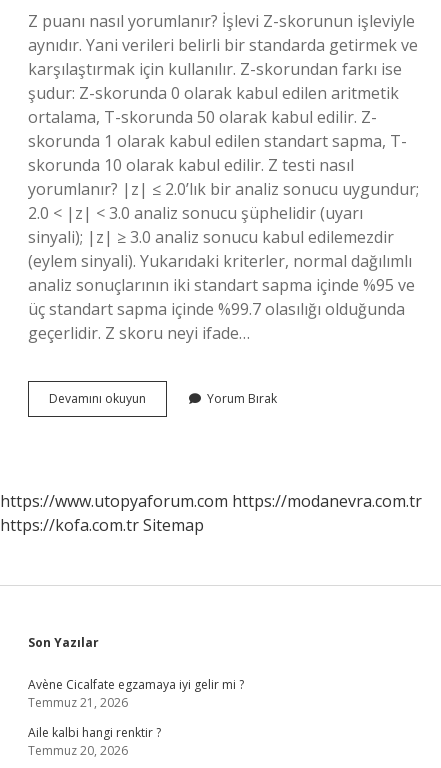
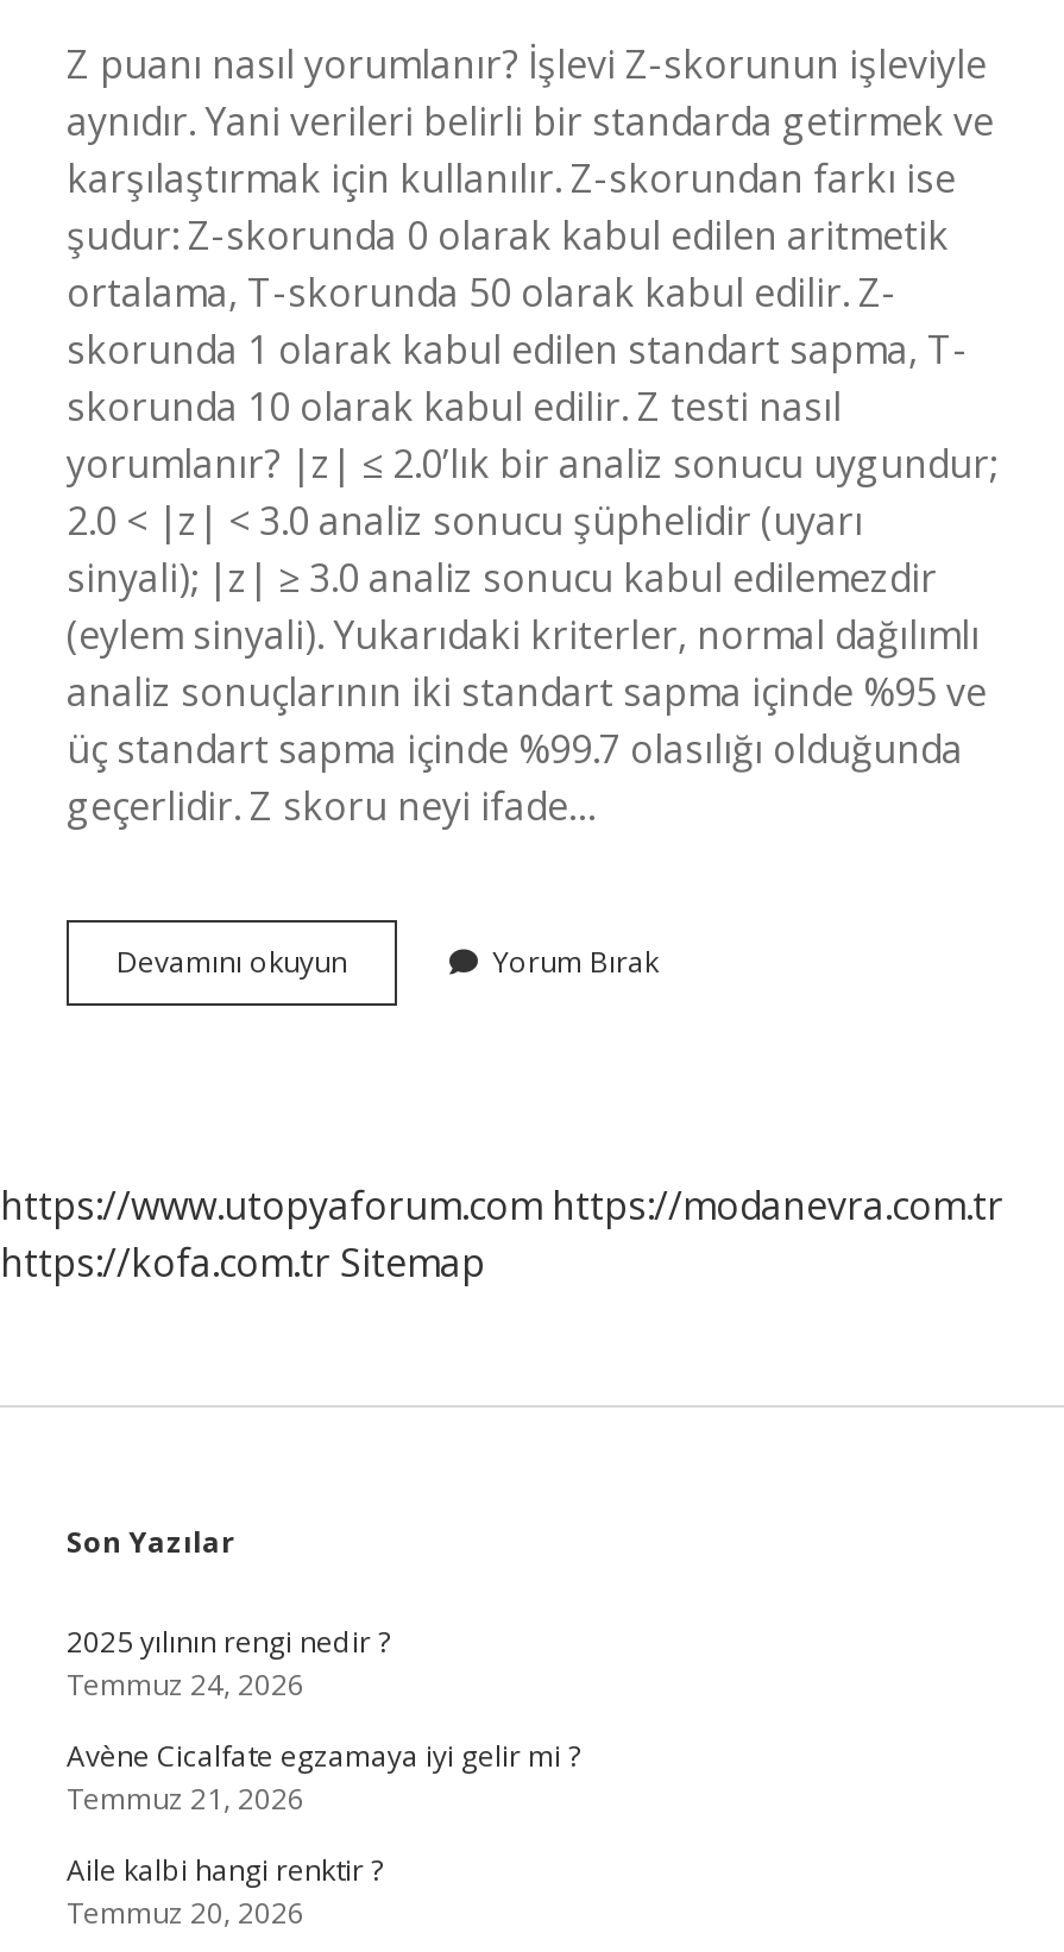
+ 2025 yılının rengi nedir ?
+ Temmuz 24, 2026
